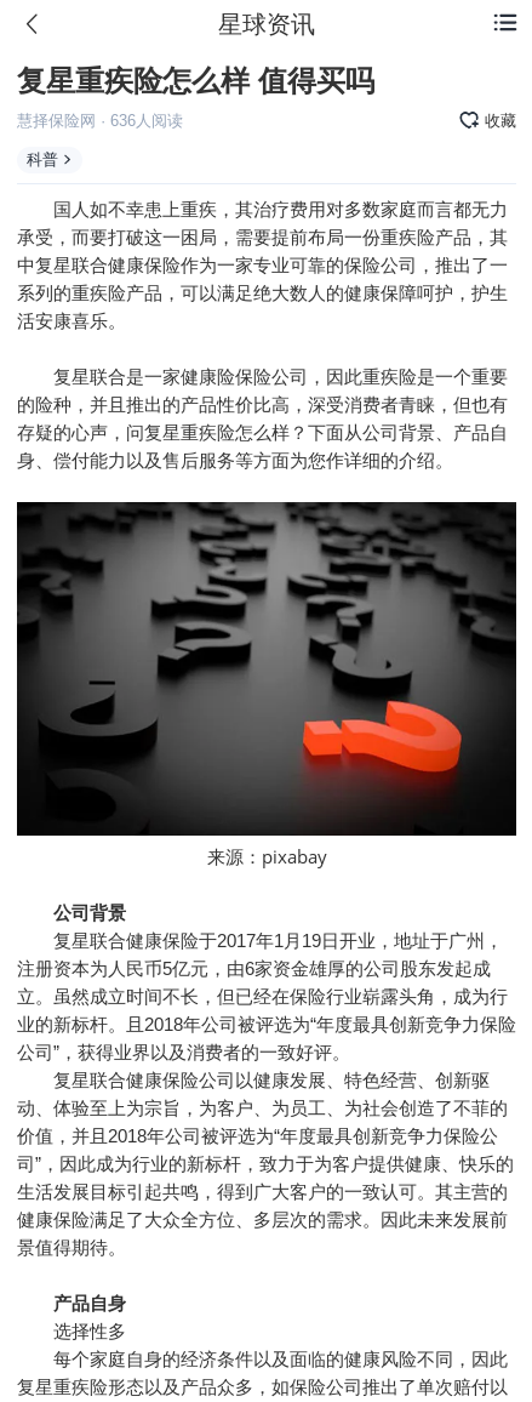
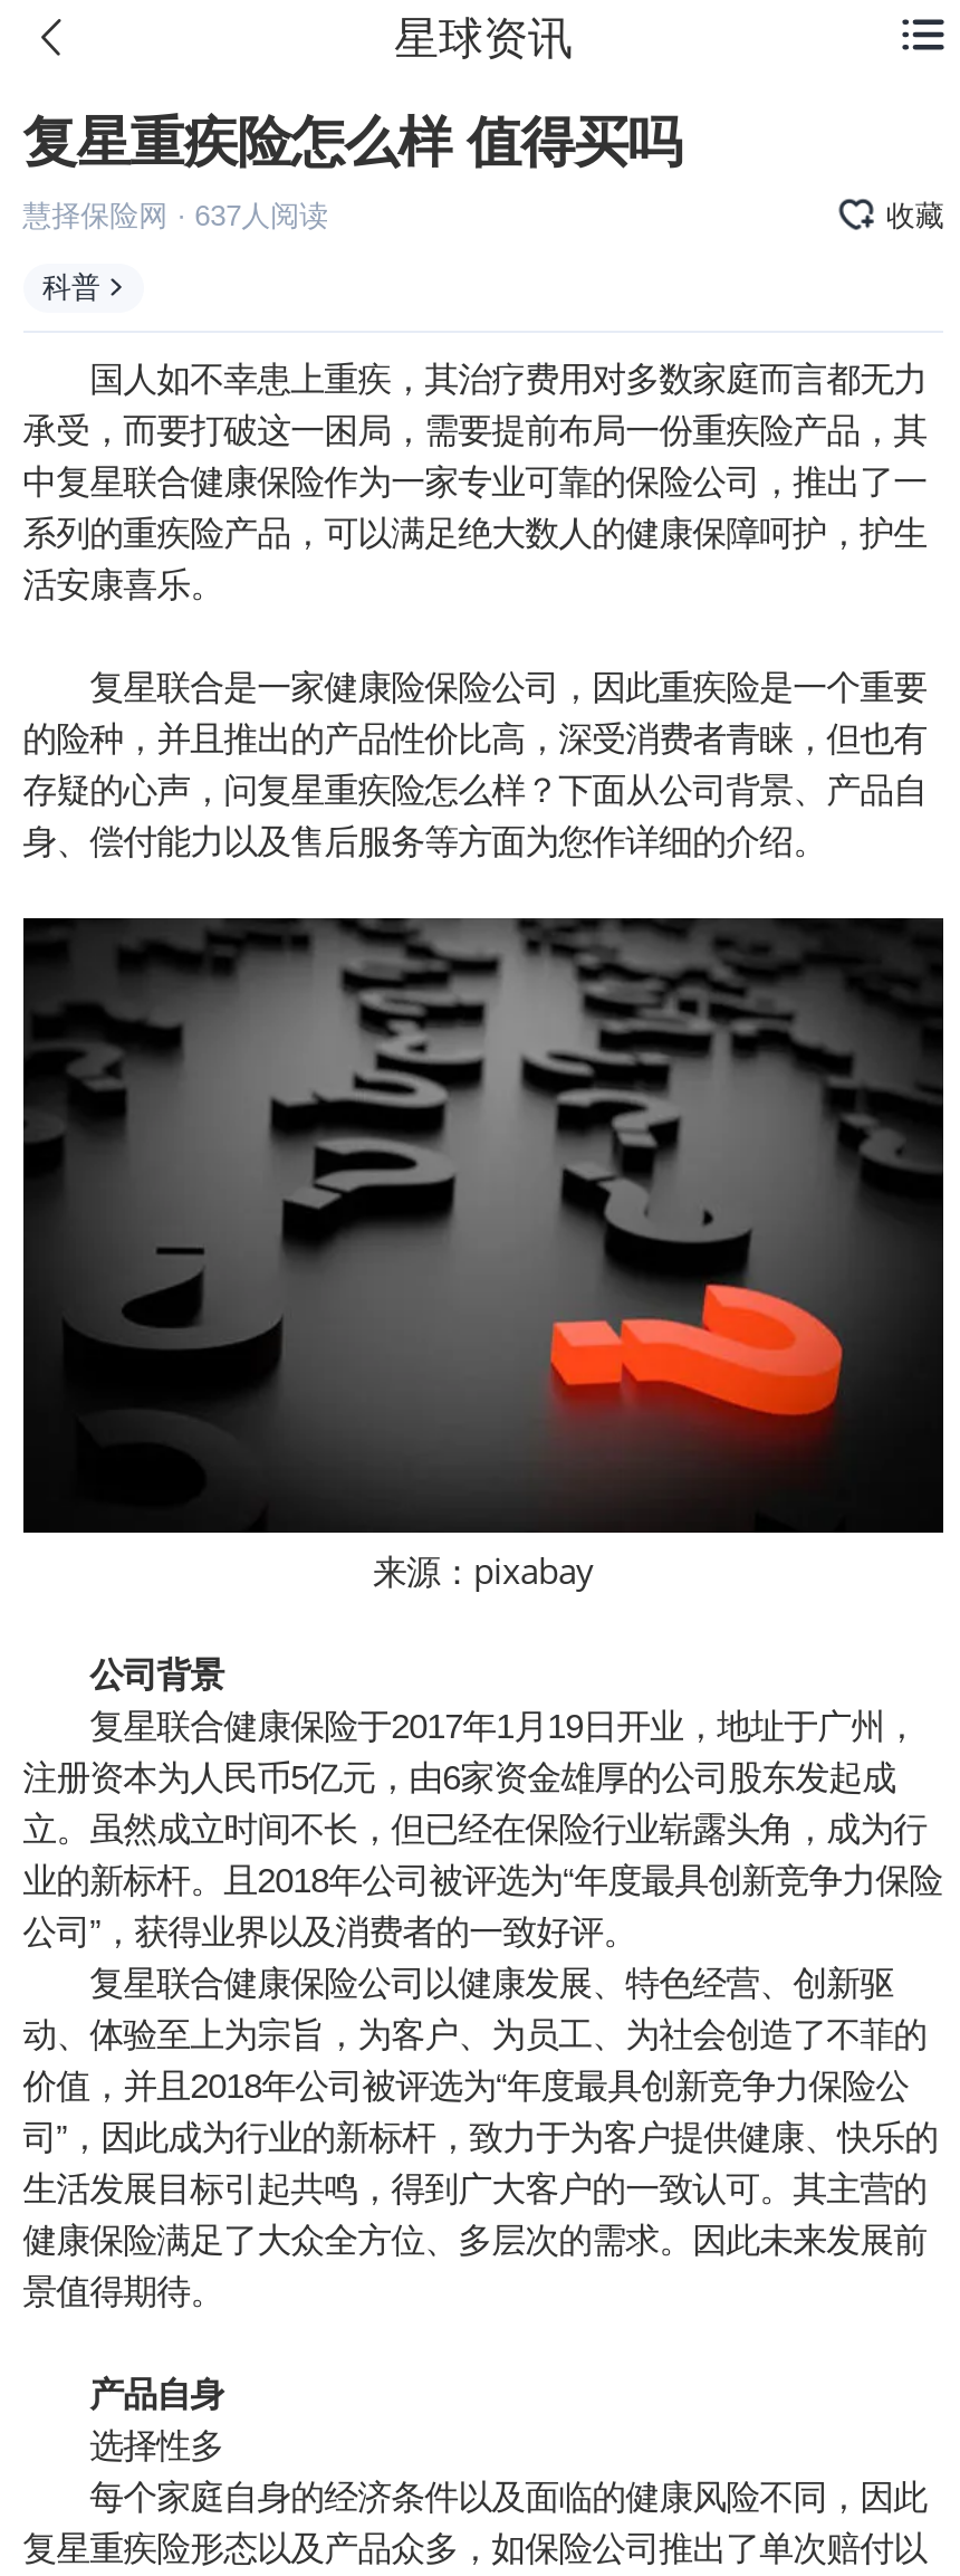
- 慧择保险网· 636人阅读
+ 慧择保险网· 637人阅读
